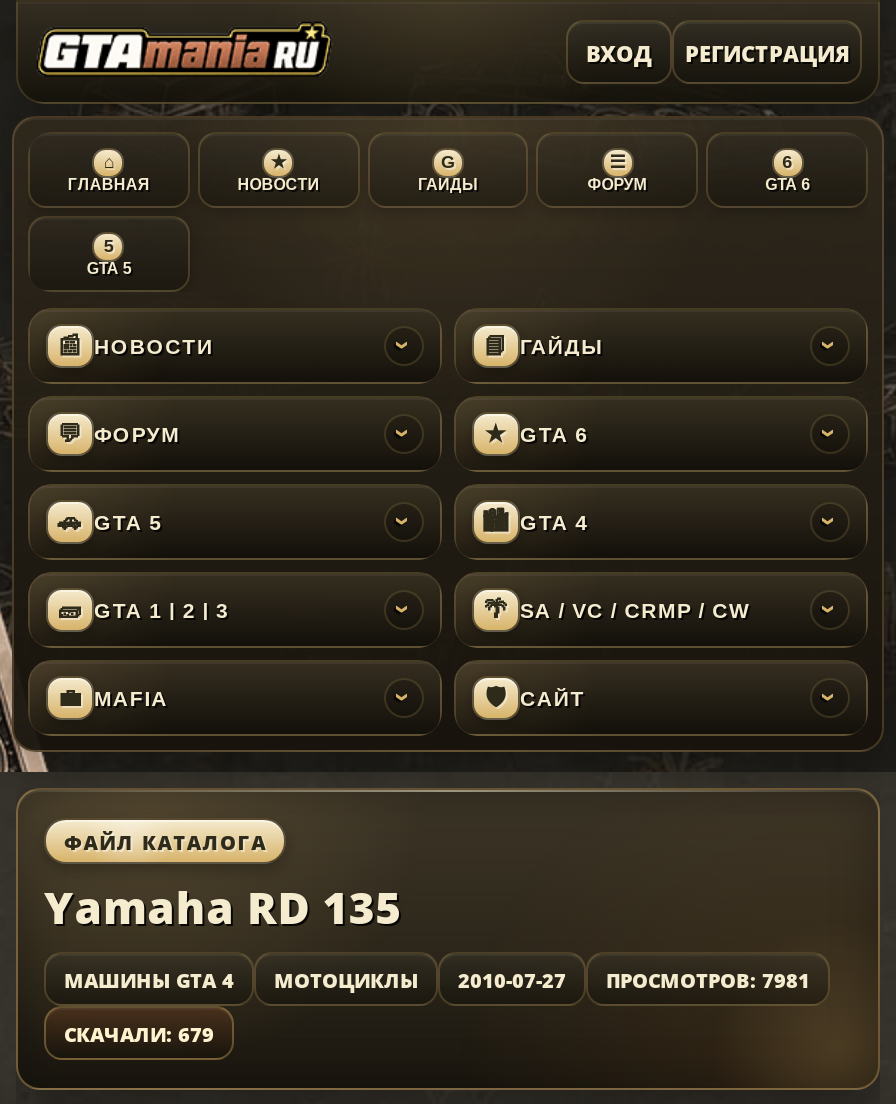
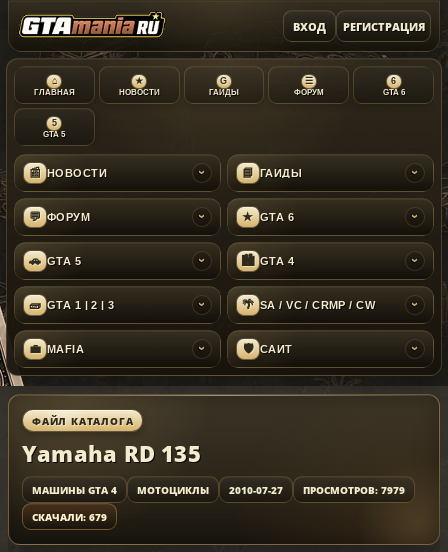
- ПРОСМОТРОВ: 7981
+ ПРОСМОТРОВ: 7979
